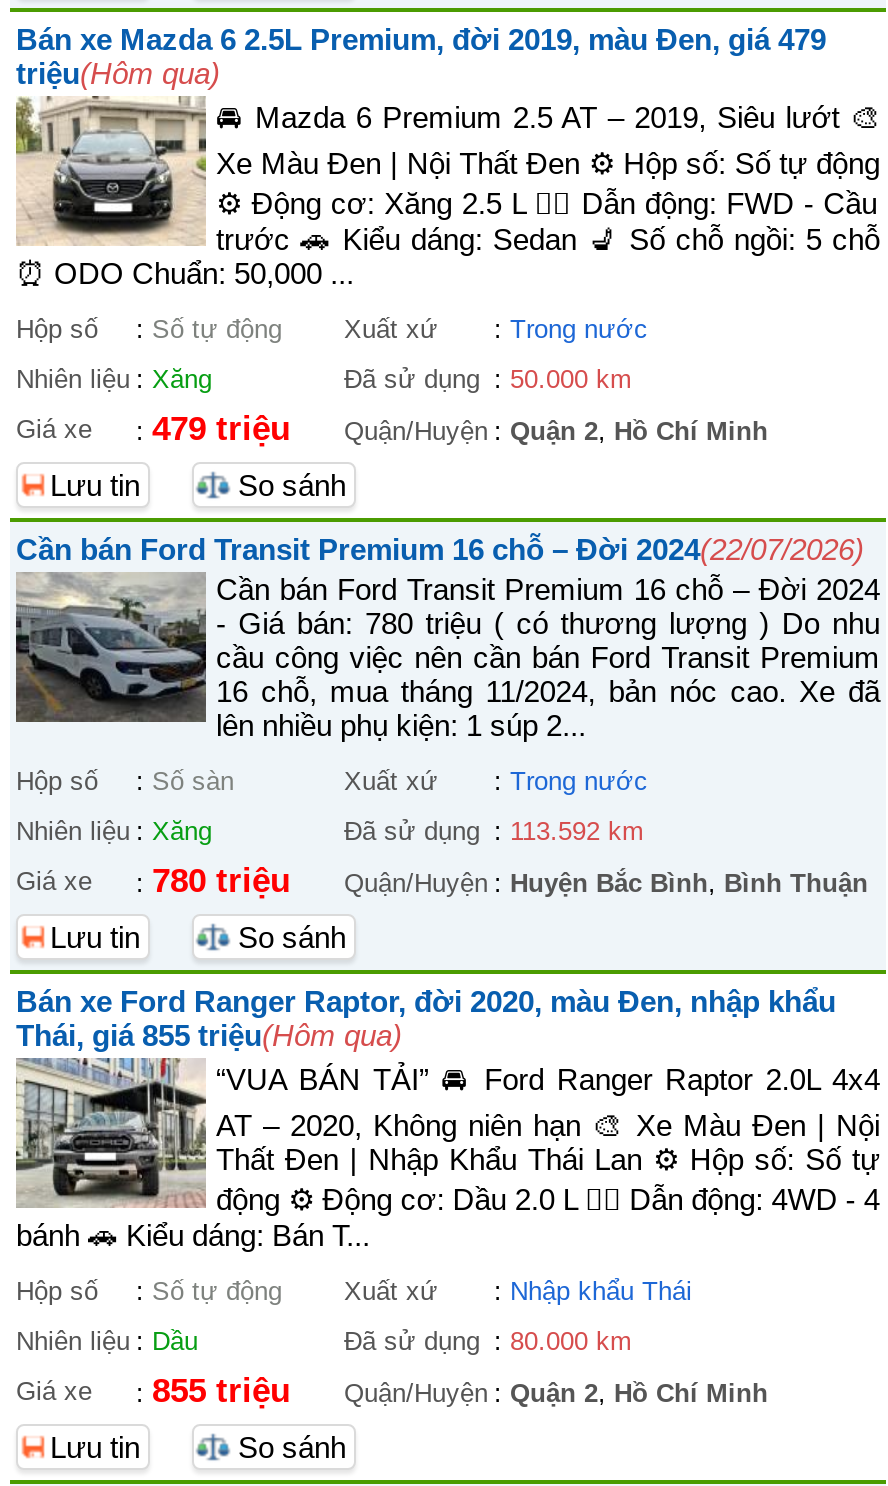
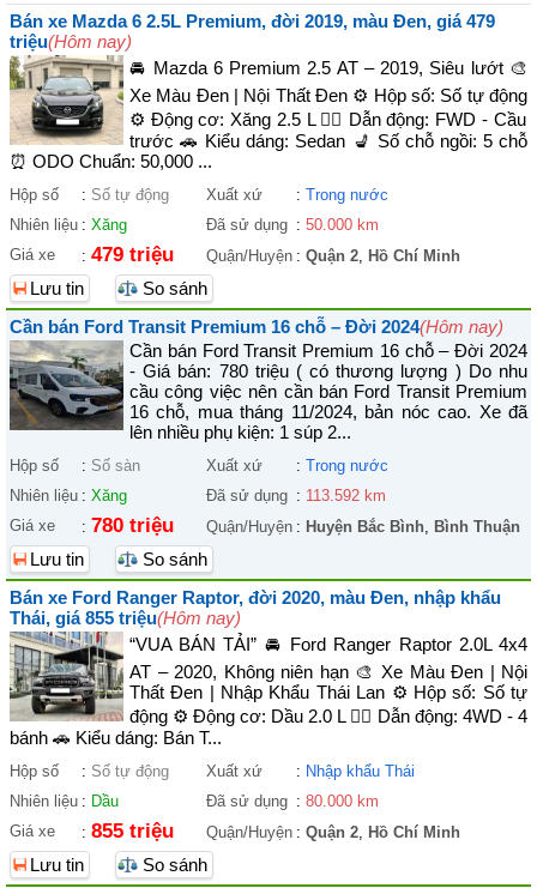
- triệu(Hôm qua)
+ triệu(Hôm nay)

- Cần bán Ford Transit Premium 16 chỗ – Đời 2024(22/07/2026)
+ Cần bán Ford Transit Premium 16 chỗ – Đời 2024(Hôm nay)

- Thái, giá 855 triệu(Hôm qua)
+ Thái, giá 855 triệu(Hôm nay)
